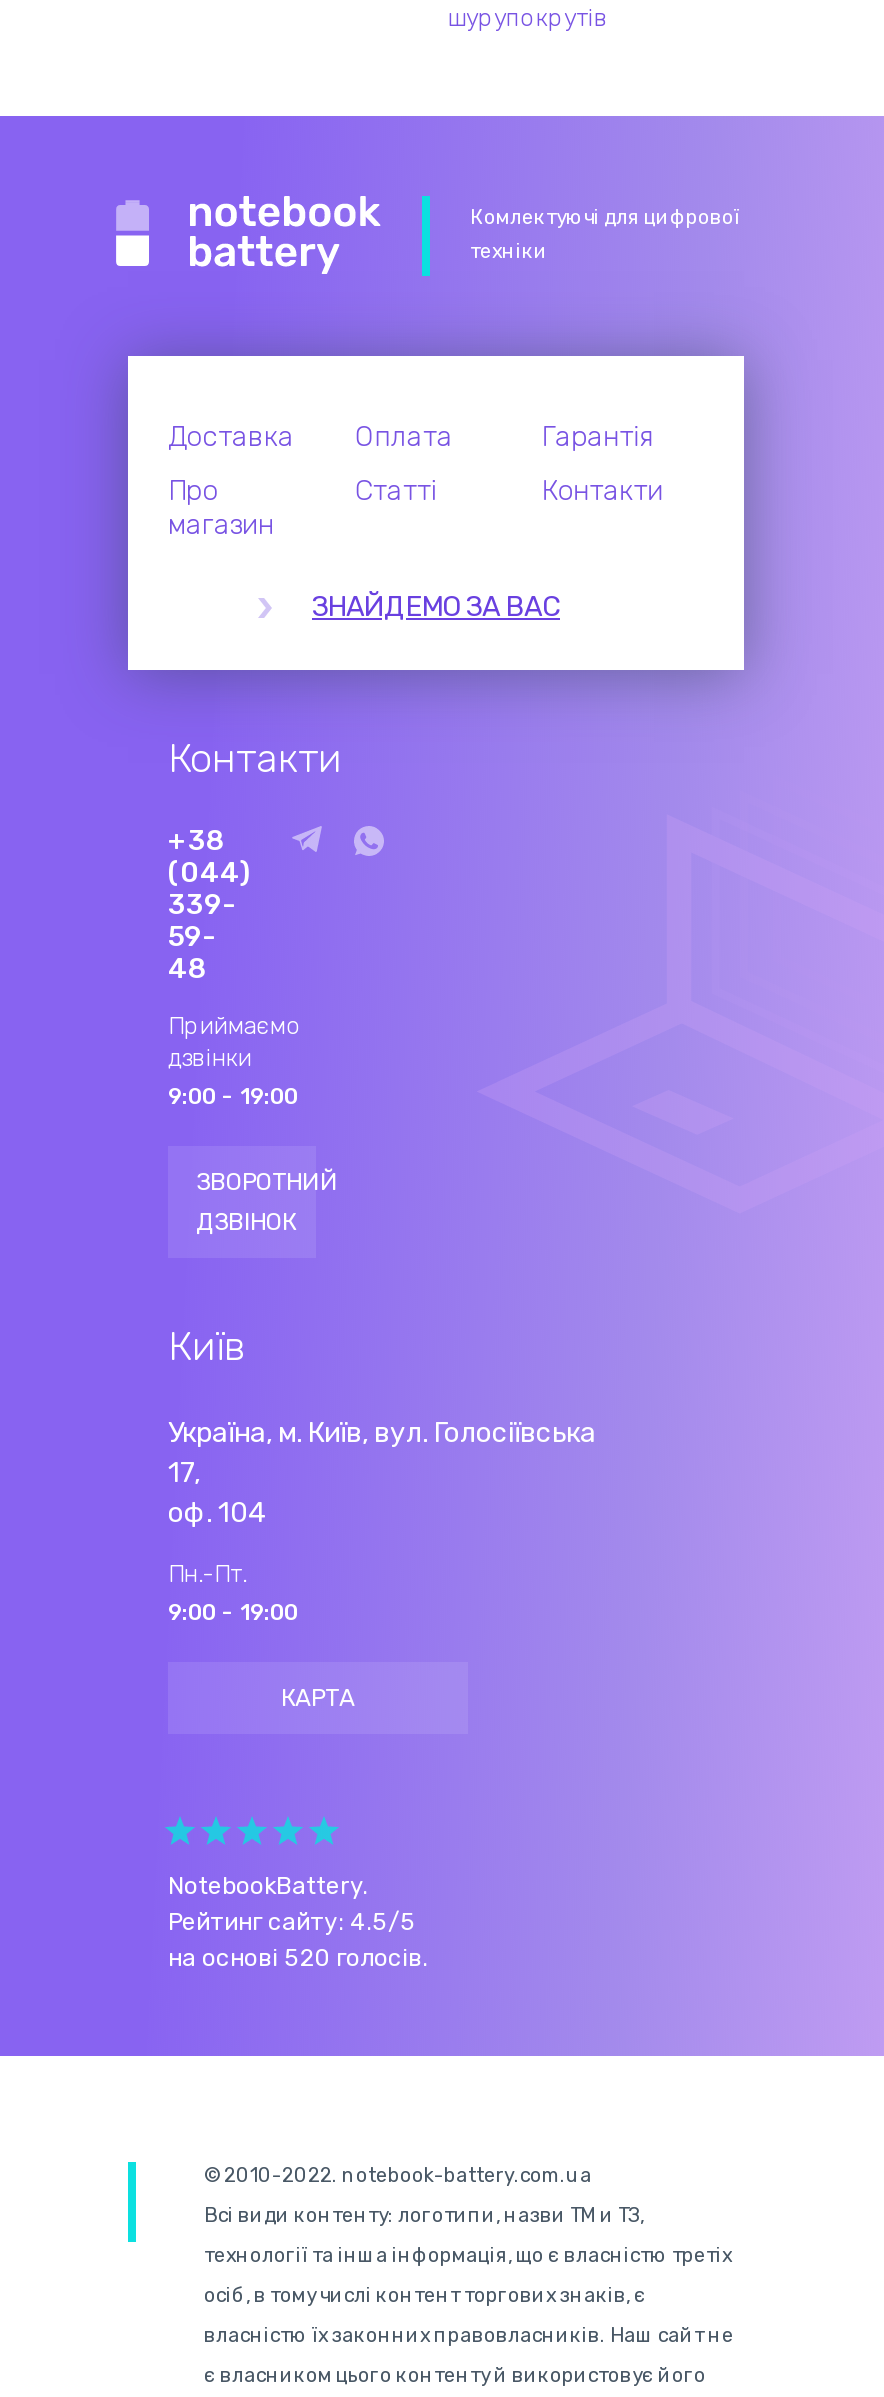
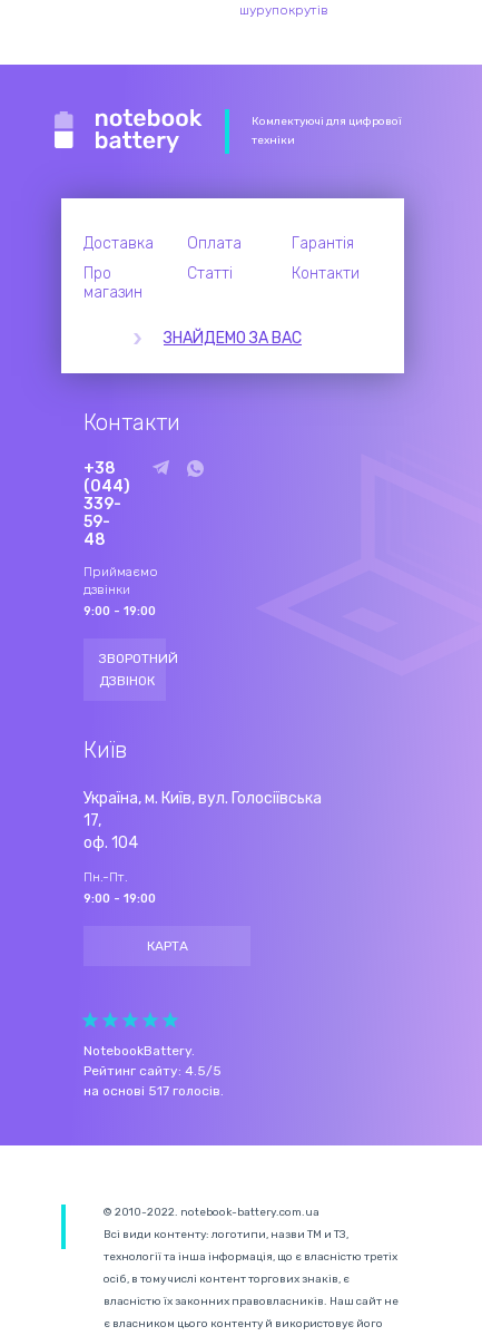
- на основі 520 голосів.
+ на основі 517 голосів.
